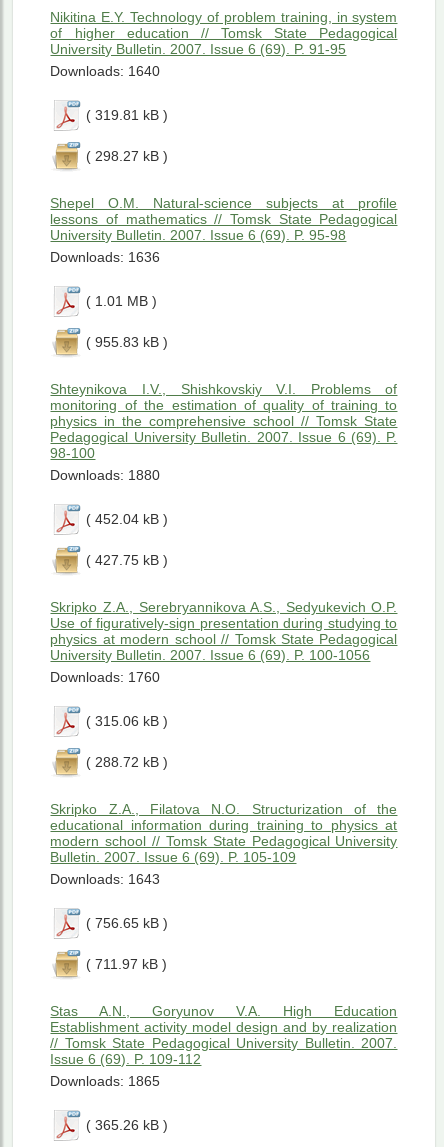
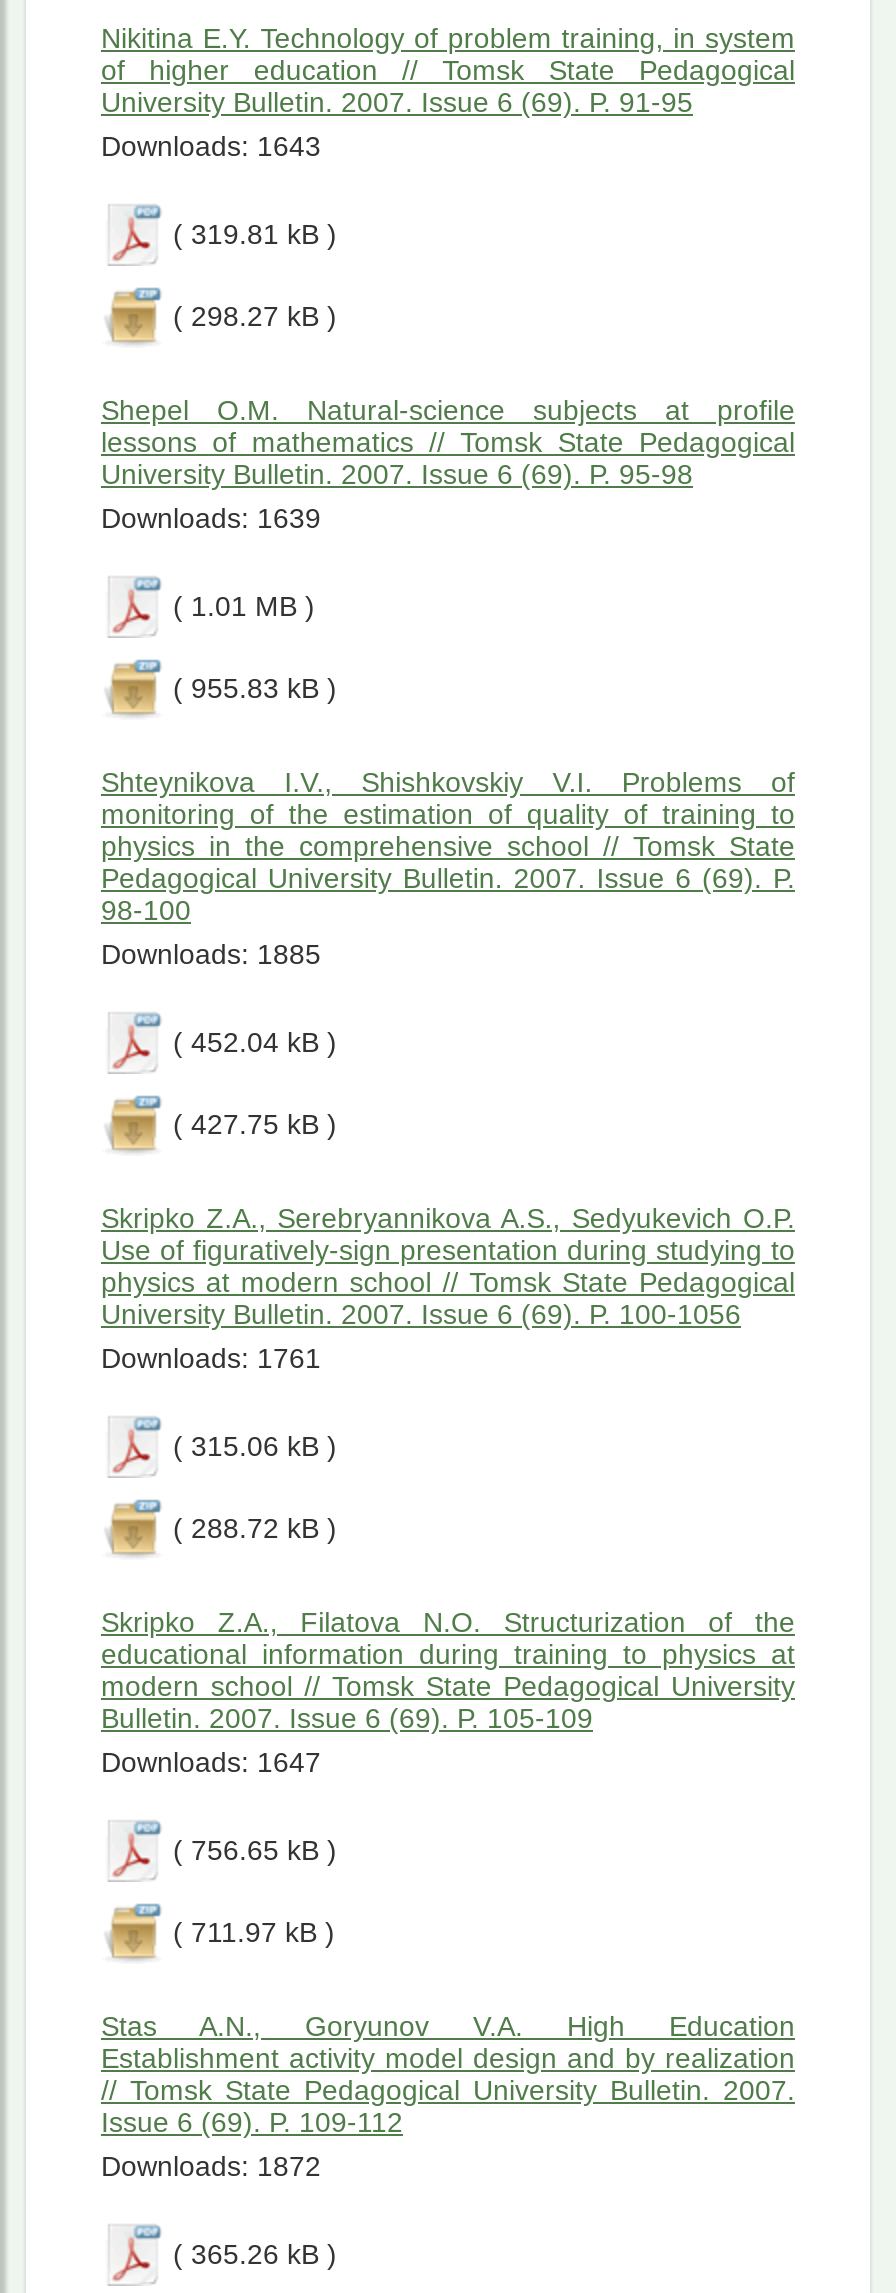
- Downloads: 1640
+ Downloads: 1643

- Downloads: 1636
+ Downloads: 1639

- Downloads: 1880
+ Downloads: 1885

- Downloads: 1760
+ Downloads: 1761

- Downloads: 1643
+ Downloads: 1647

- Downloads: 1865
+ Downloads: 1872
